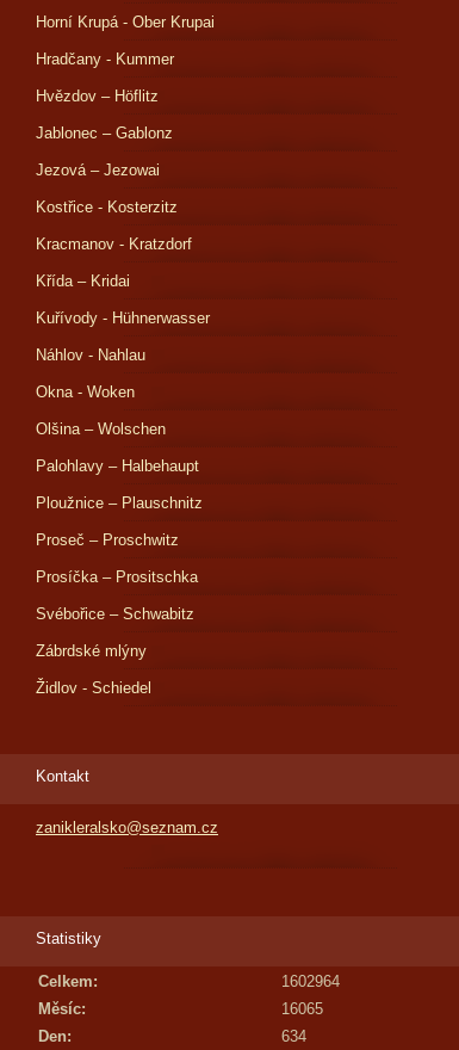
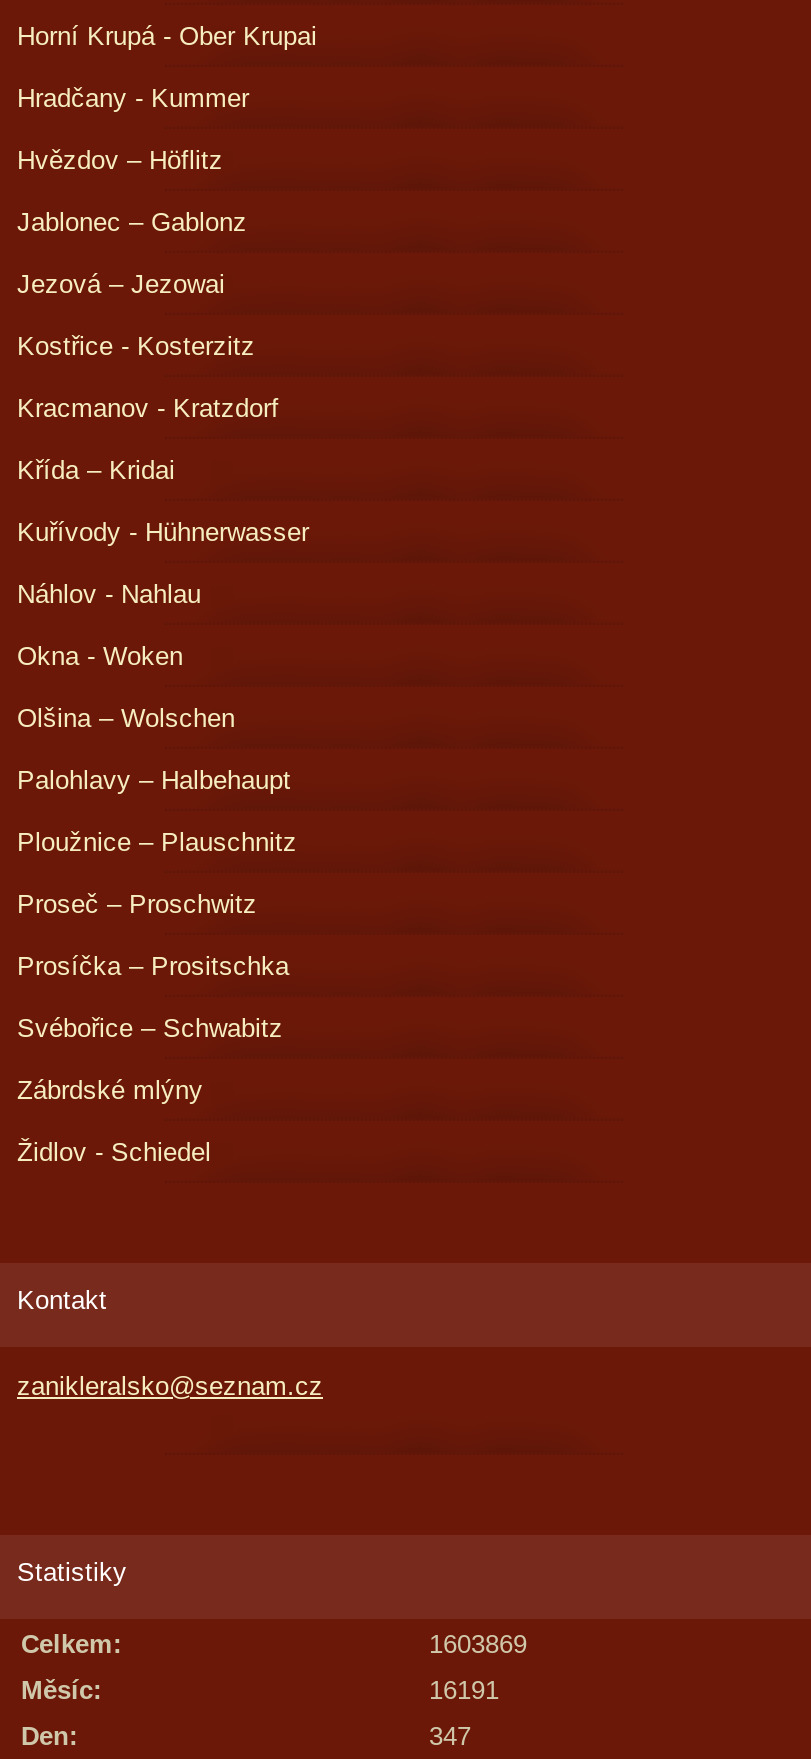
- 1602964
+ 1603869

- 16065
+ 16191

- 634
+ 347
